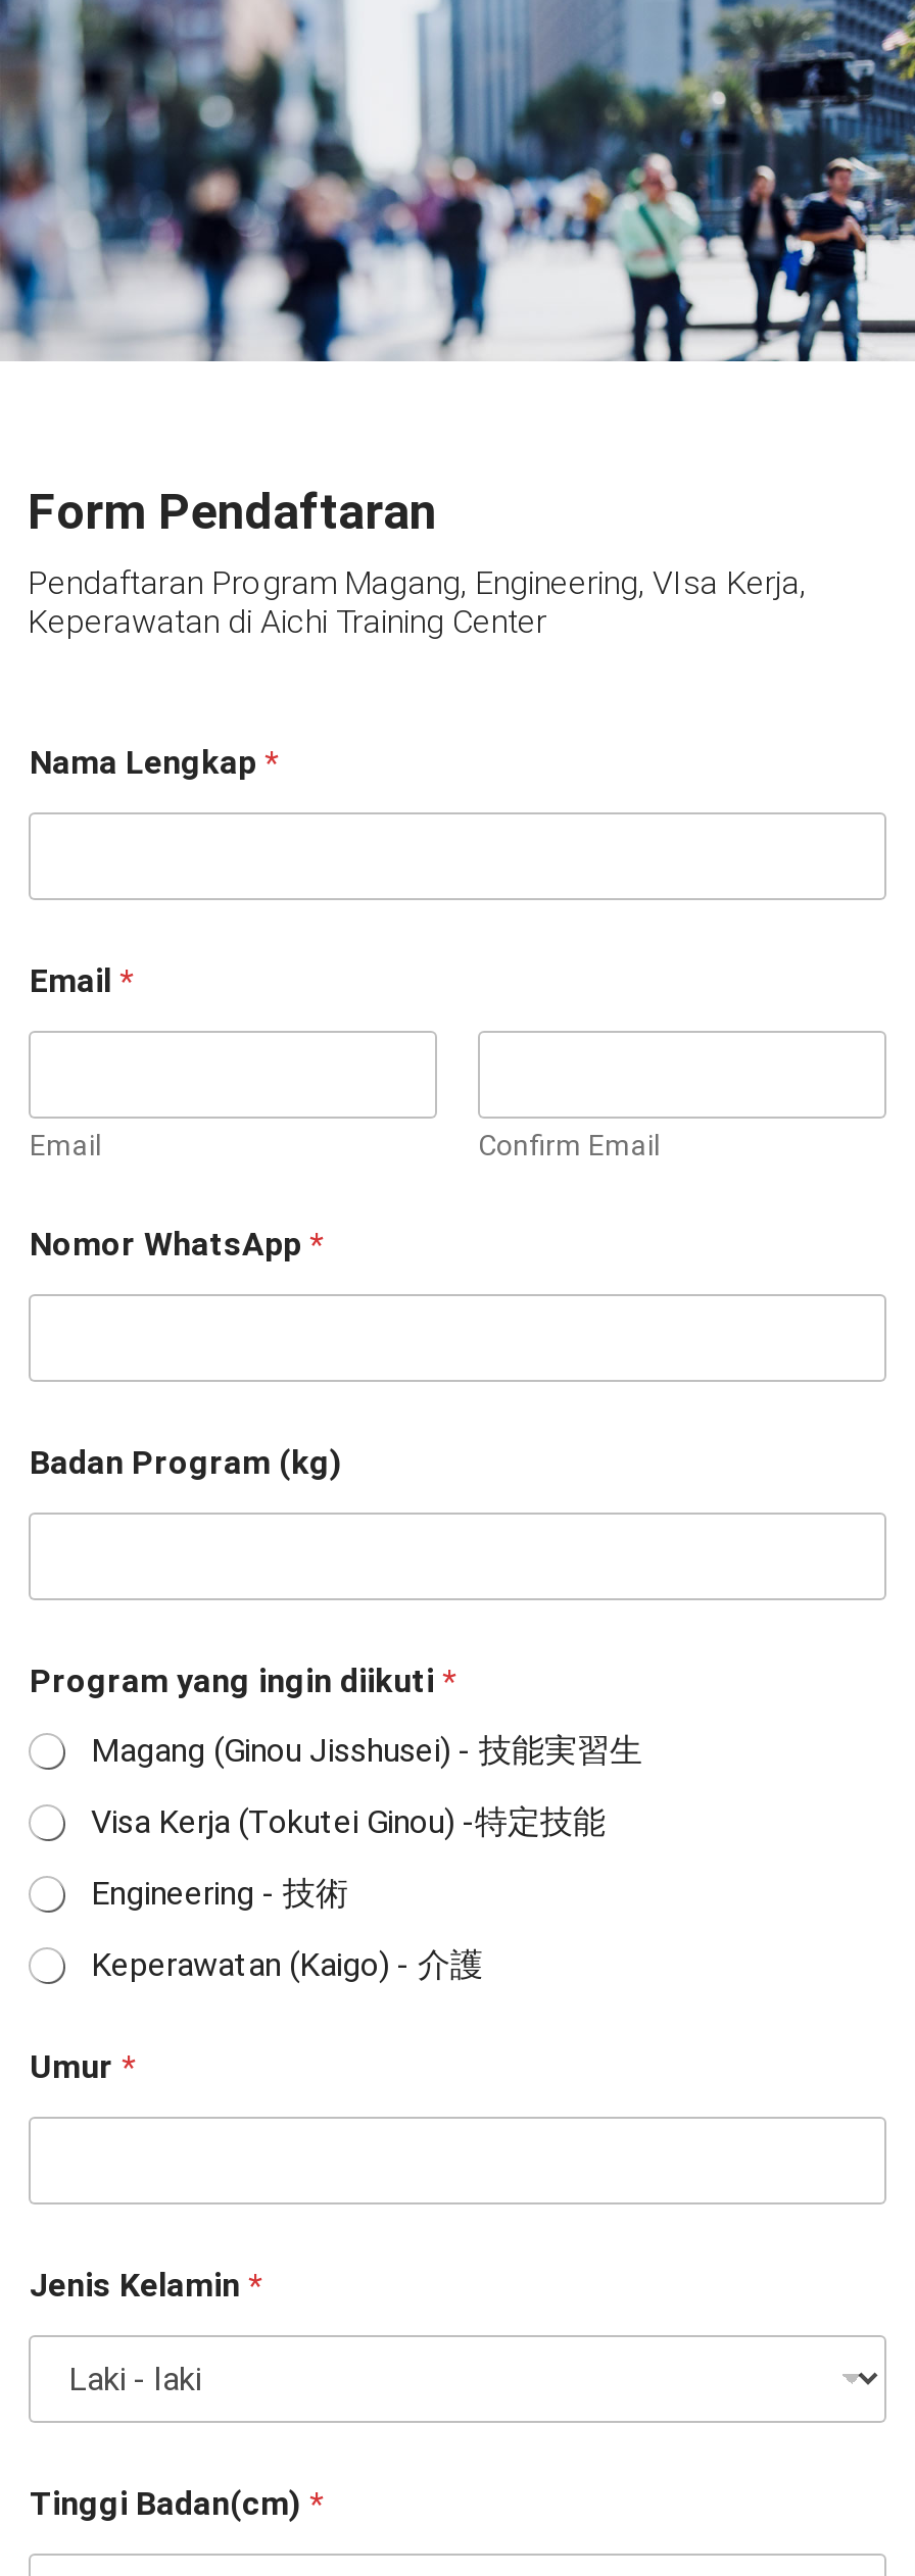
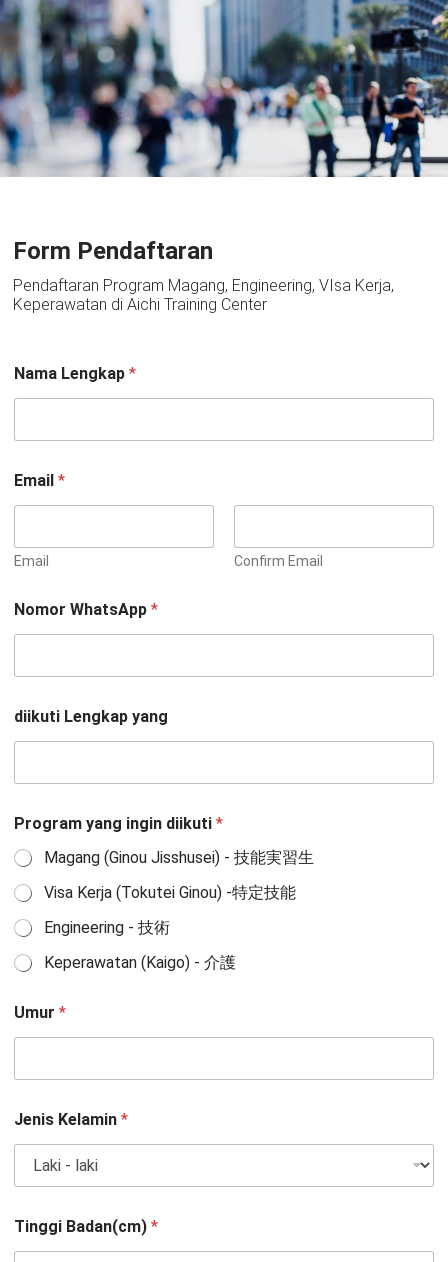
- Badan Program (kg)
+ diikuti Lengkap yang
